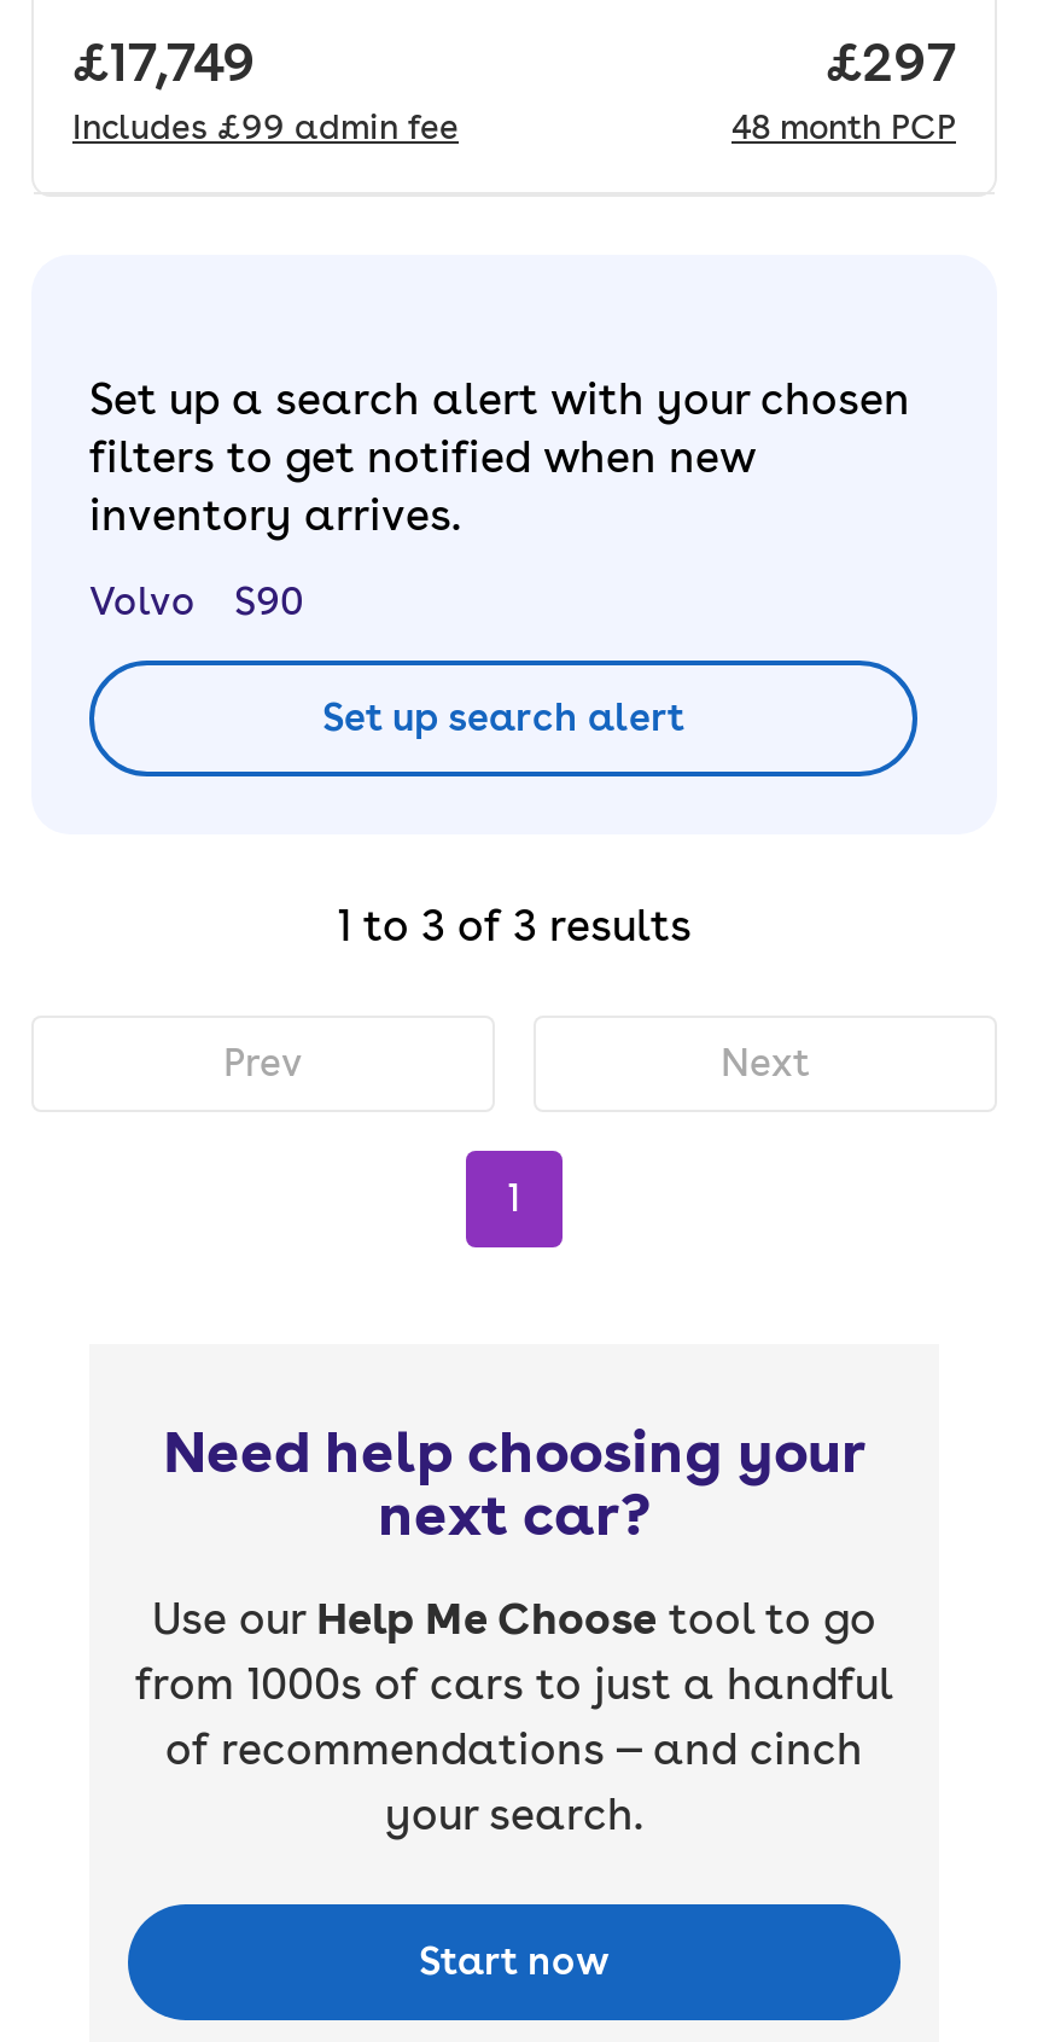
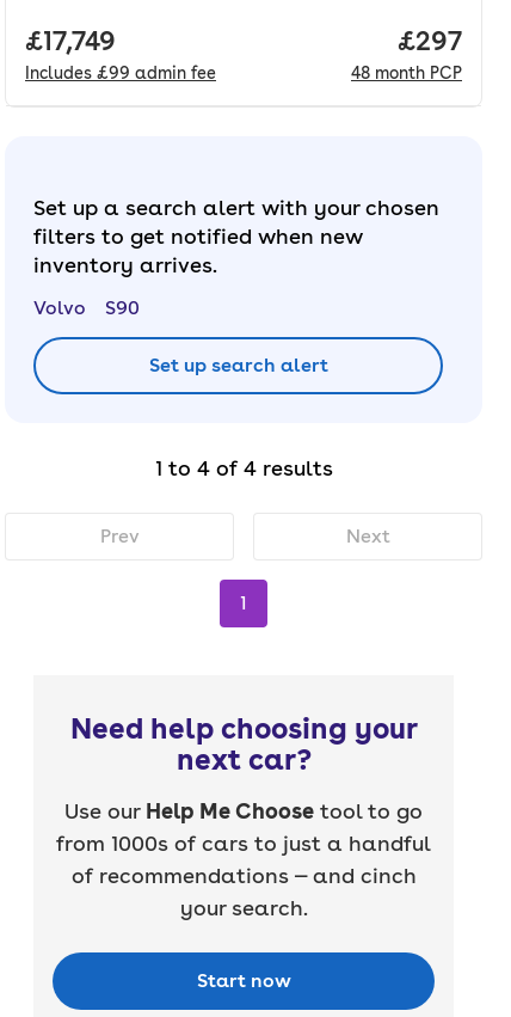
- 1 to 3 of 3 results
+ 1 to 4 of 4 results
